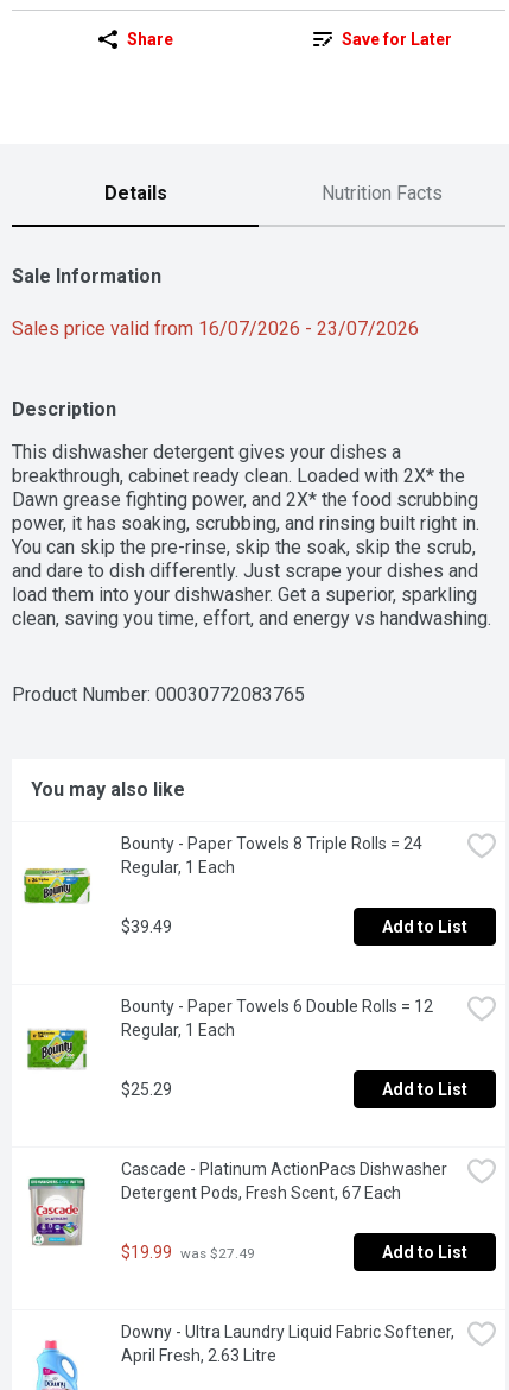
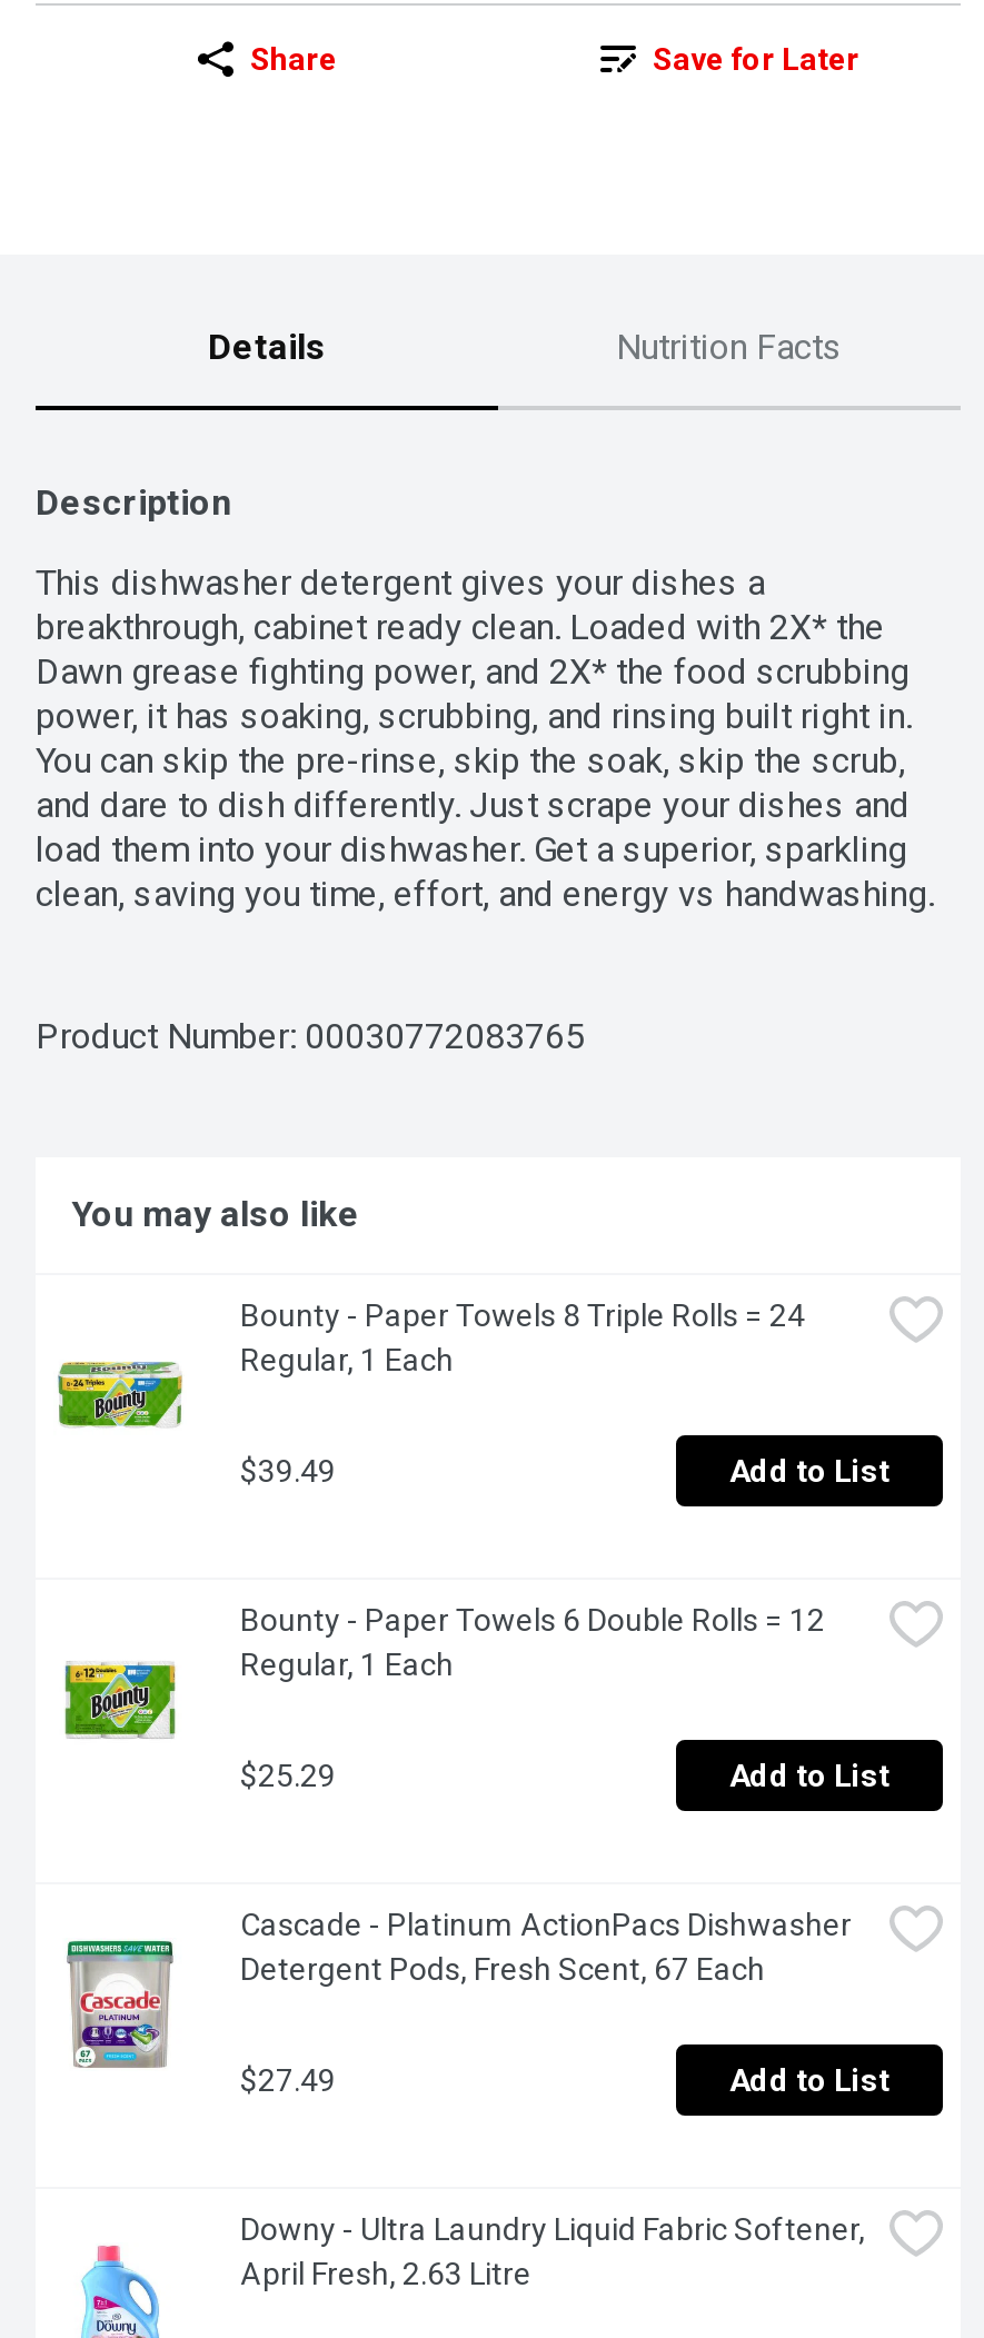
- Sale Information
- Sales price valid from 16/07/2026 - 23/07/2026

- $19.99 was $27.49
+ $27.49
